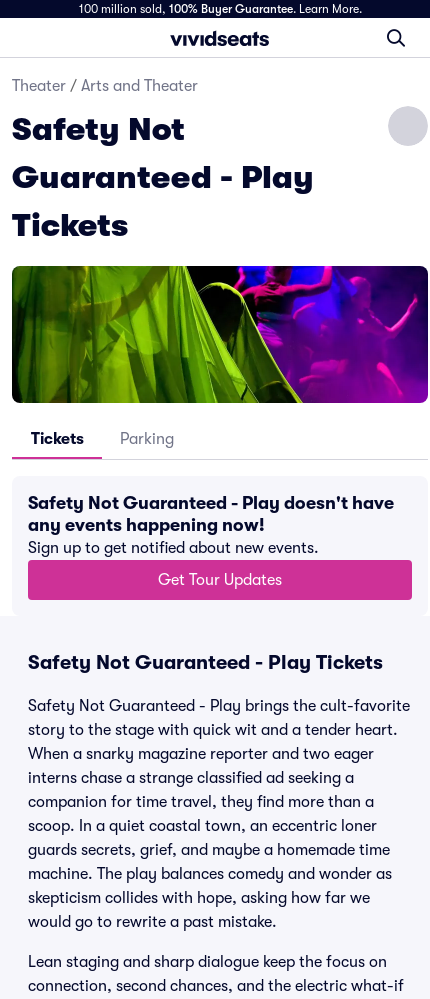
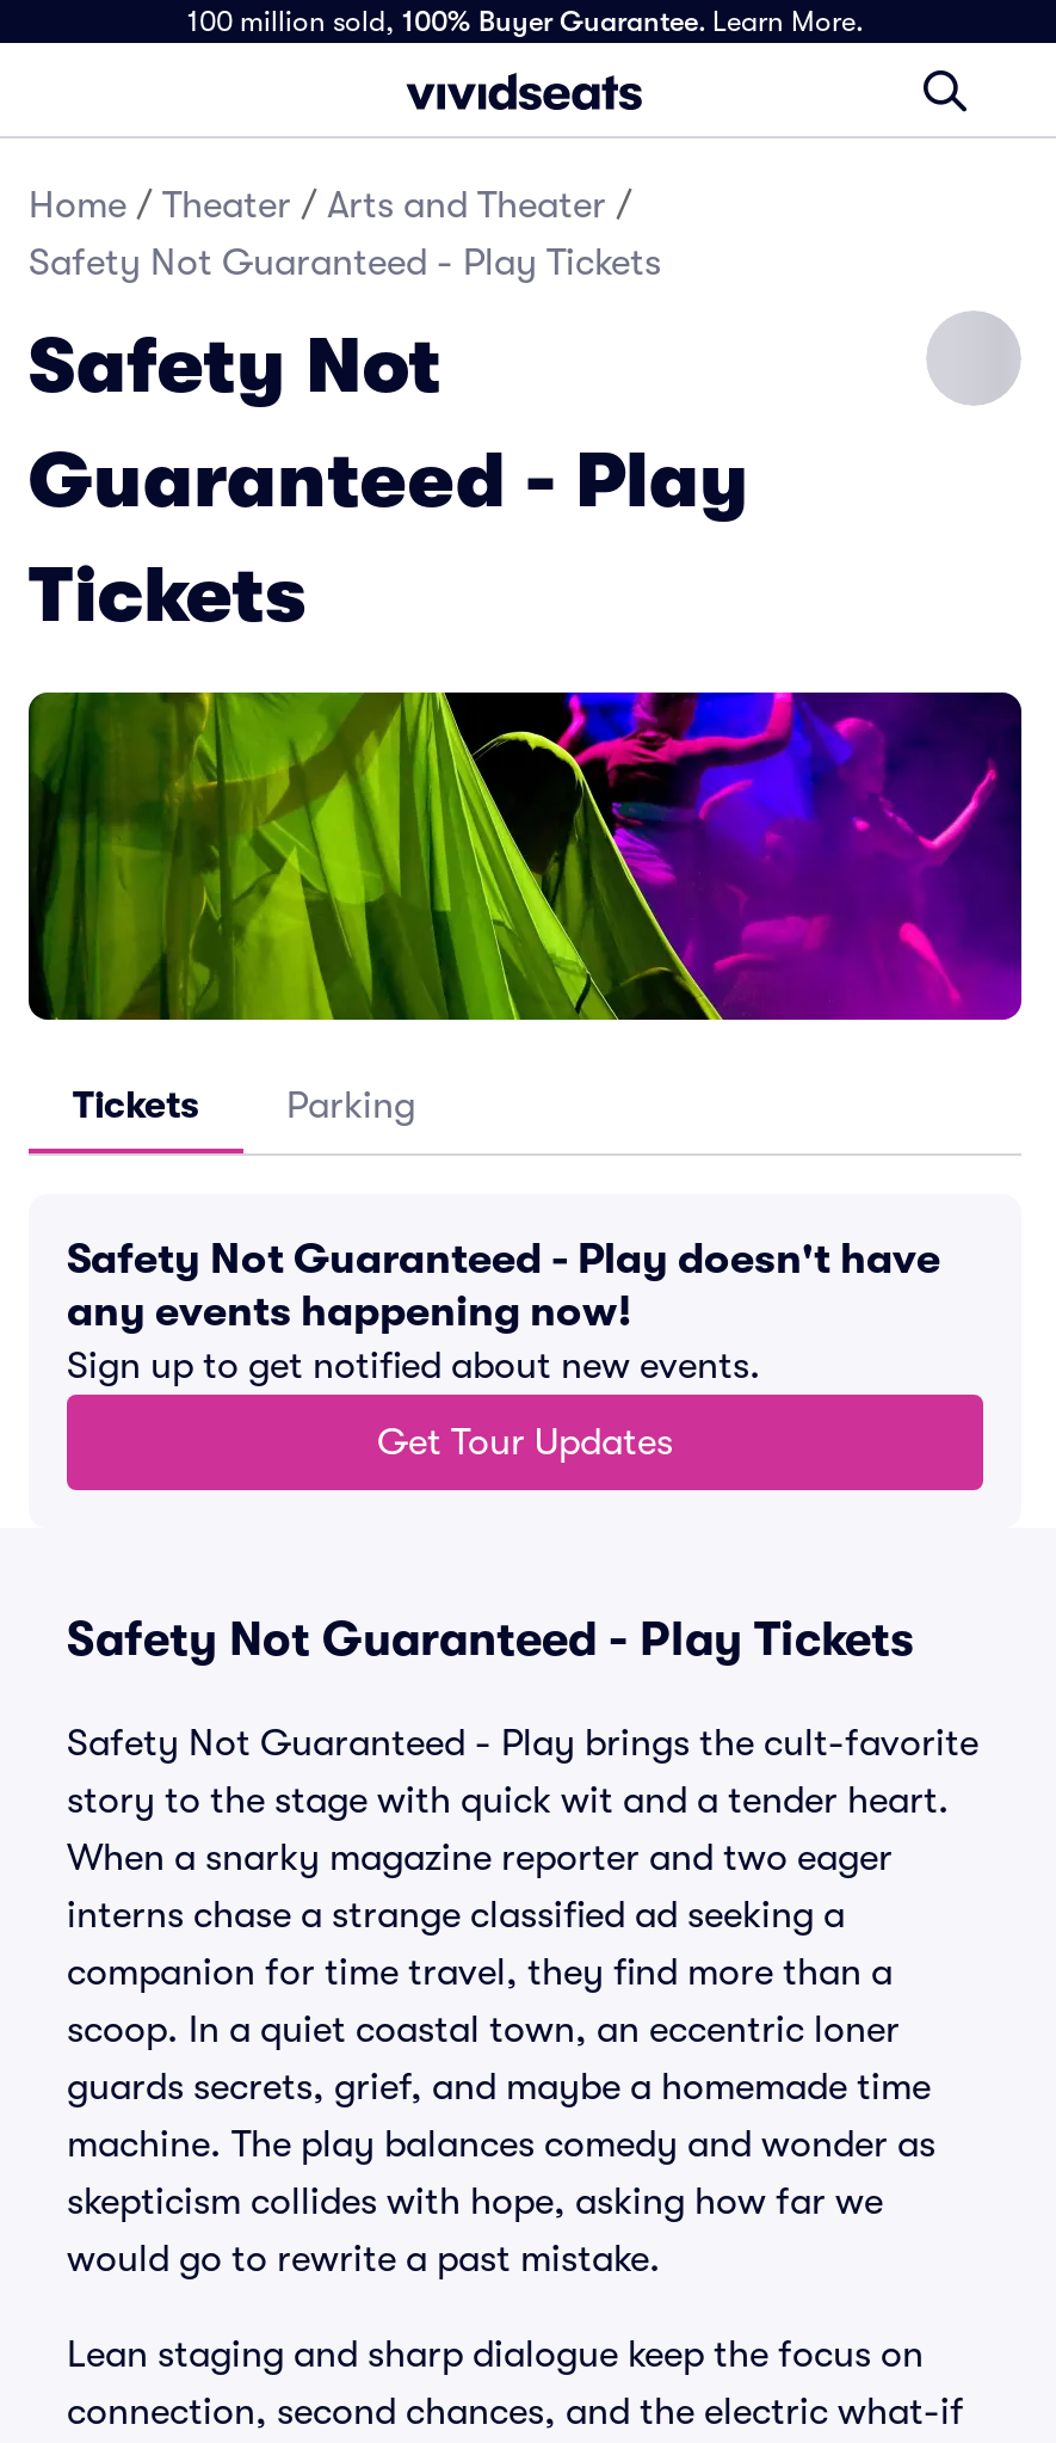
- Theater / Arts and Theater
+ Home / Theater / Arts and Theater /
+ Safety Not Guaranteed - Play Tickets
